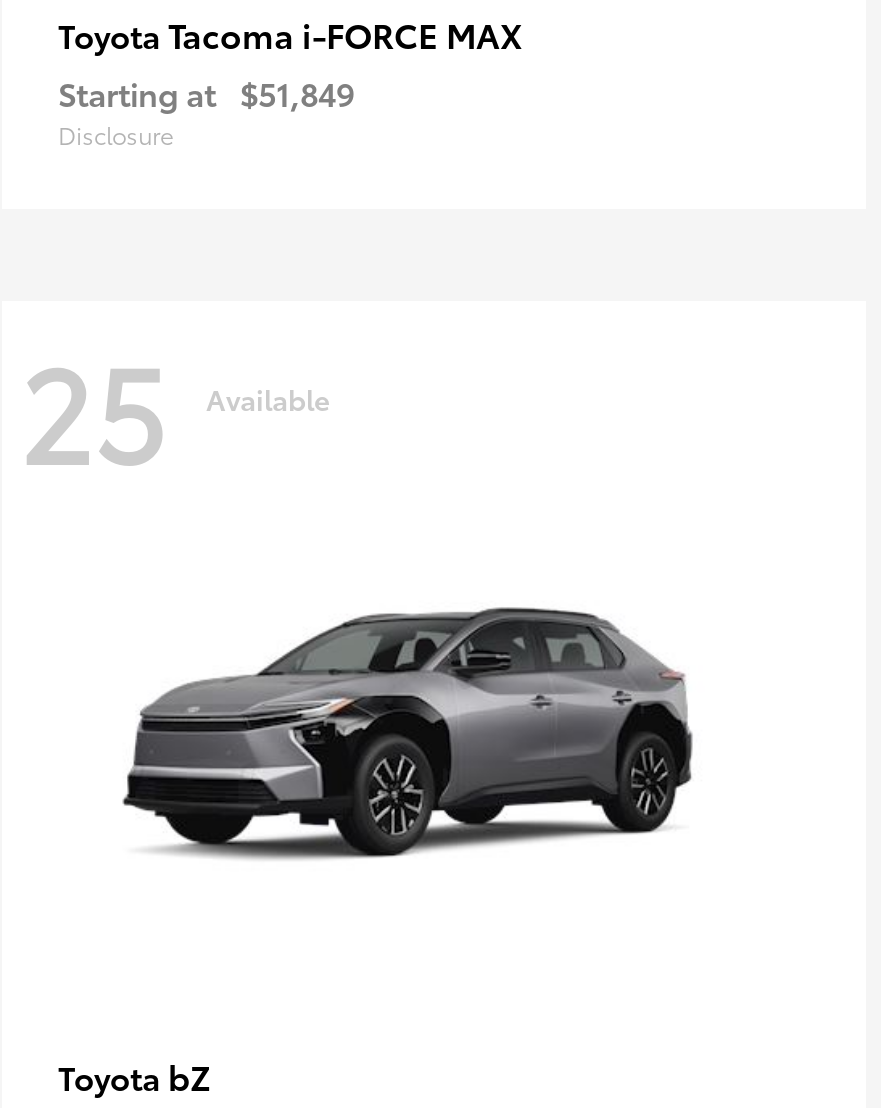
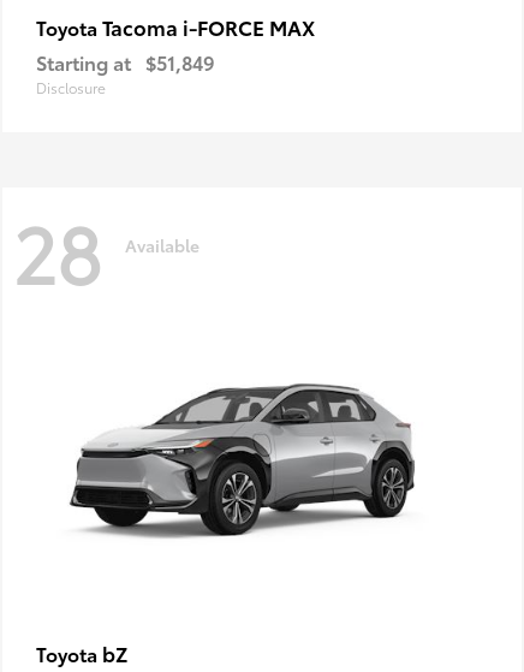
- 25 Available
+ 28 Available

- [image]
+ [image]
